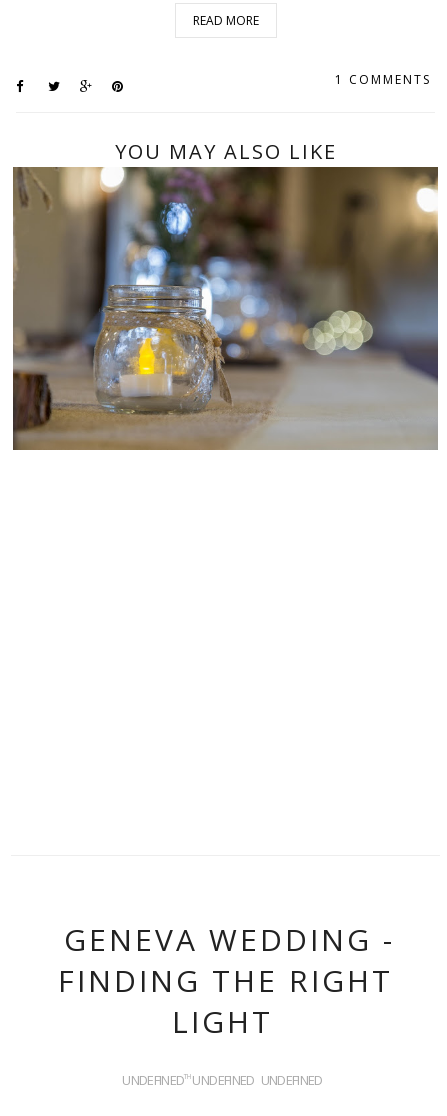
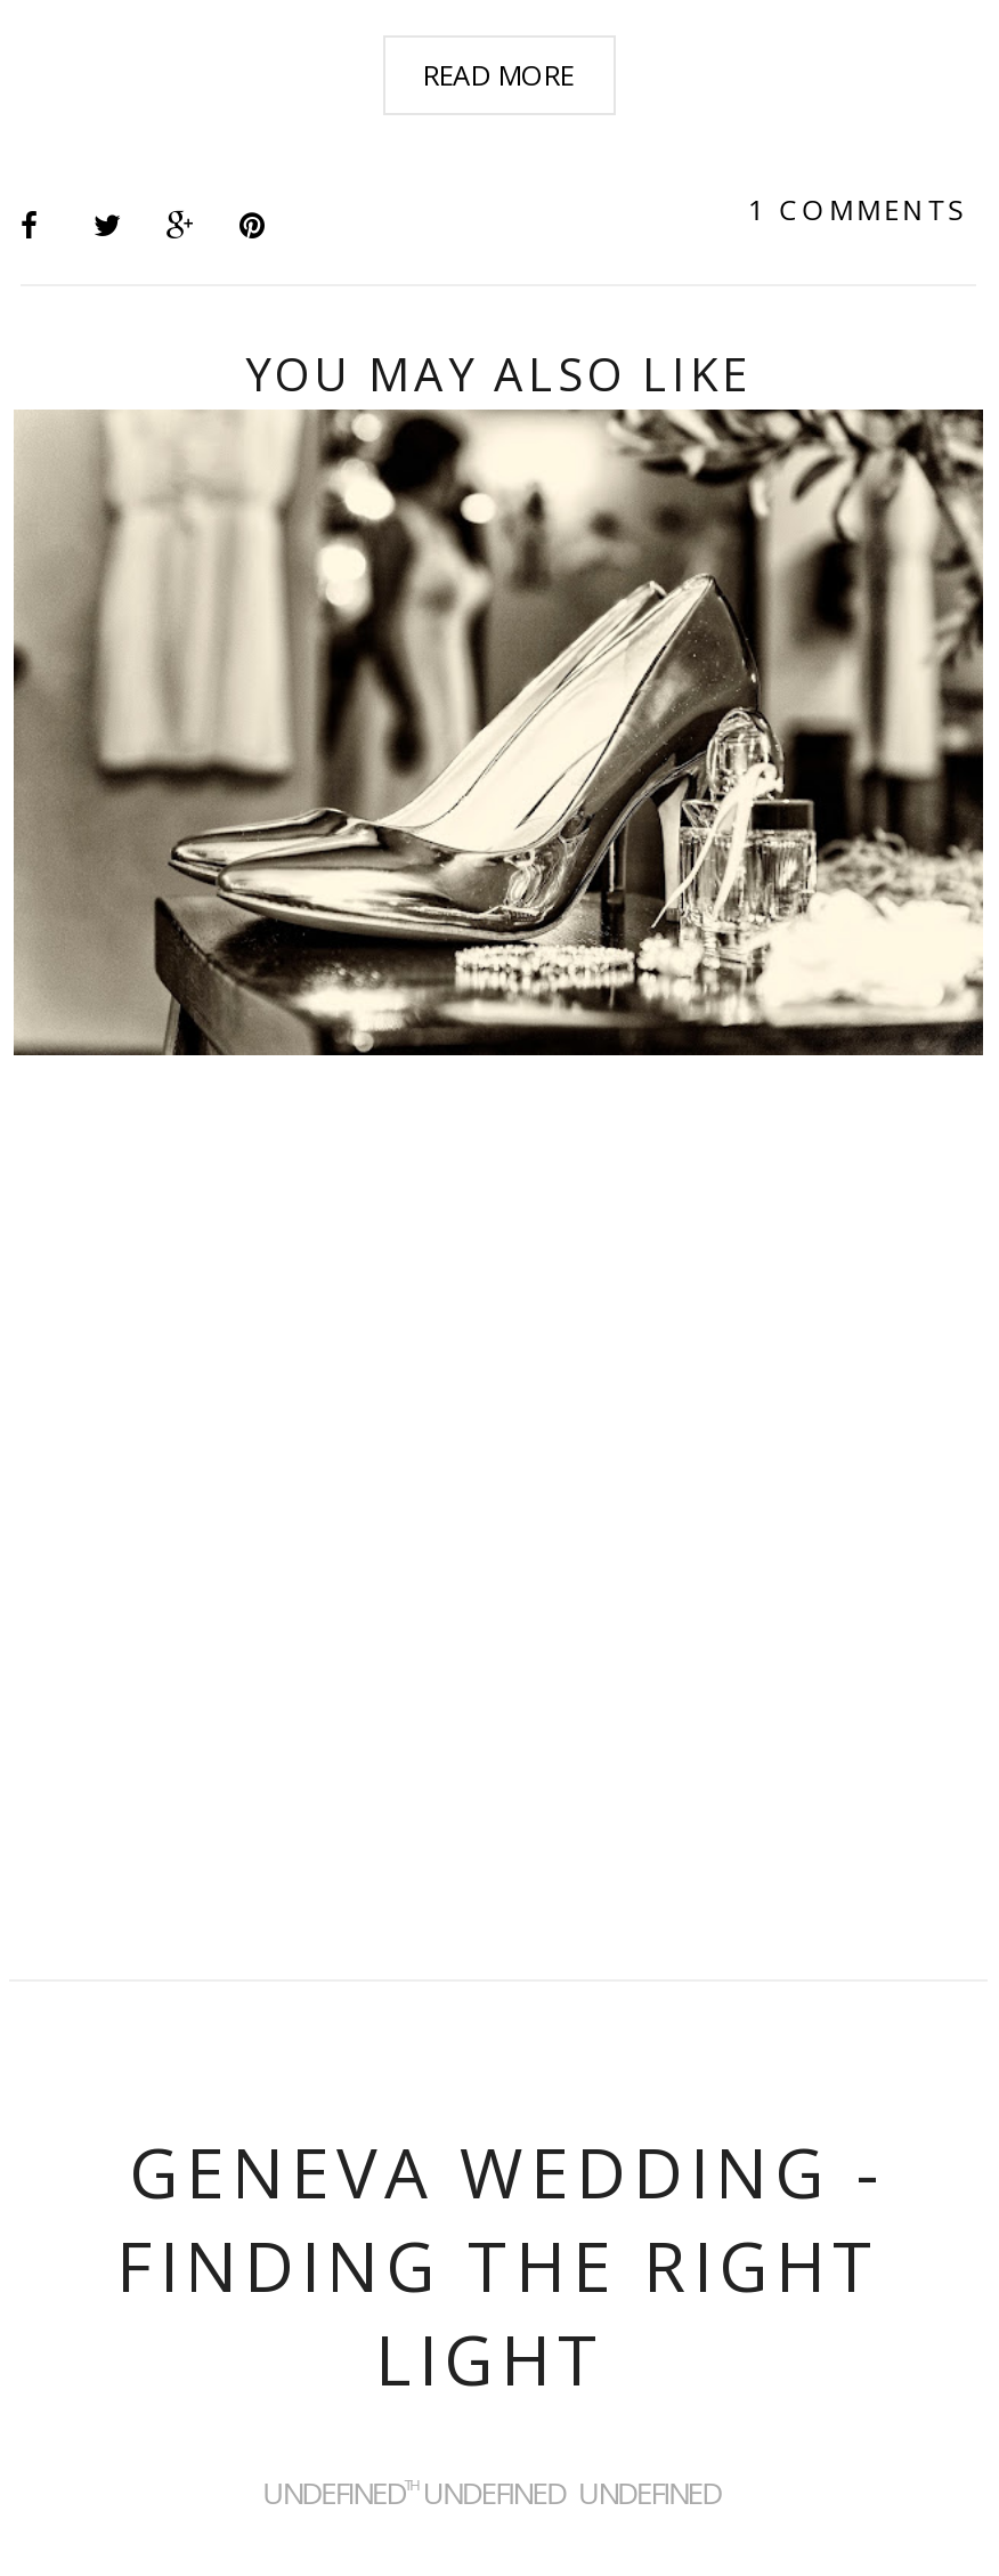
- [image]
+ [image]
